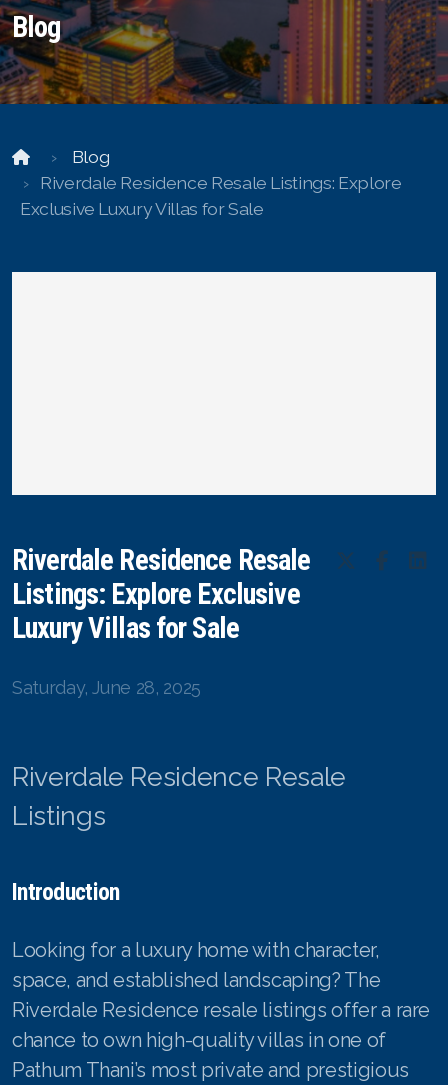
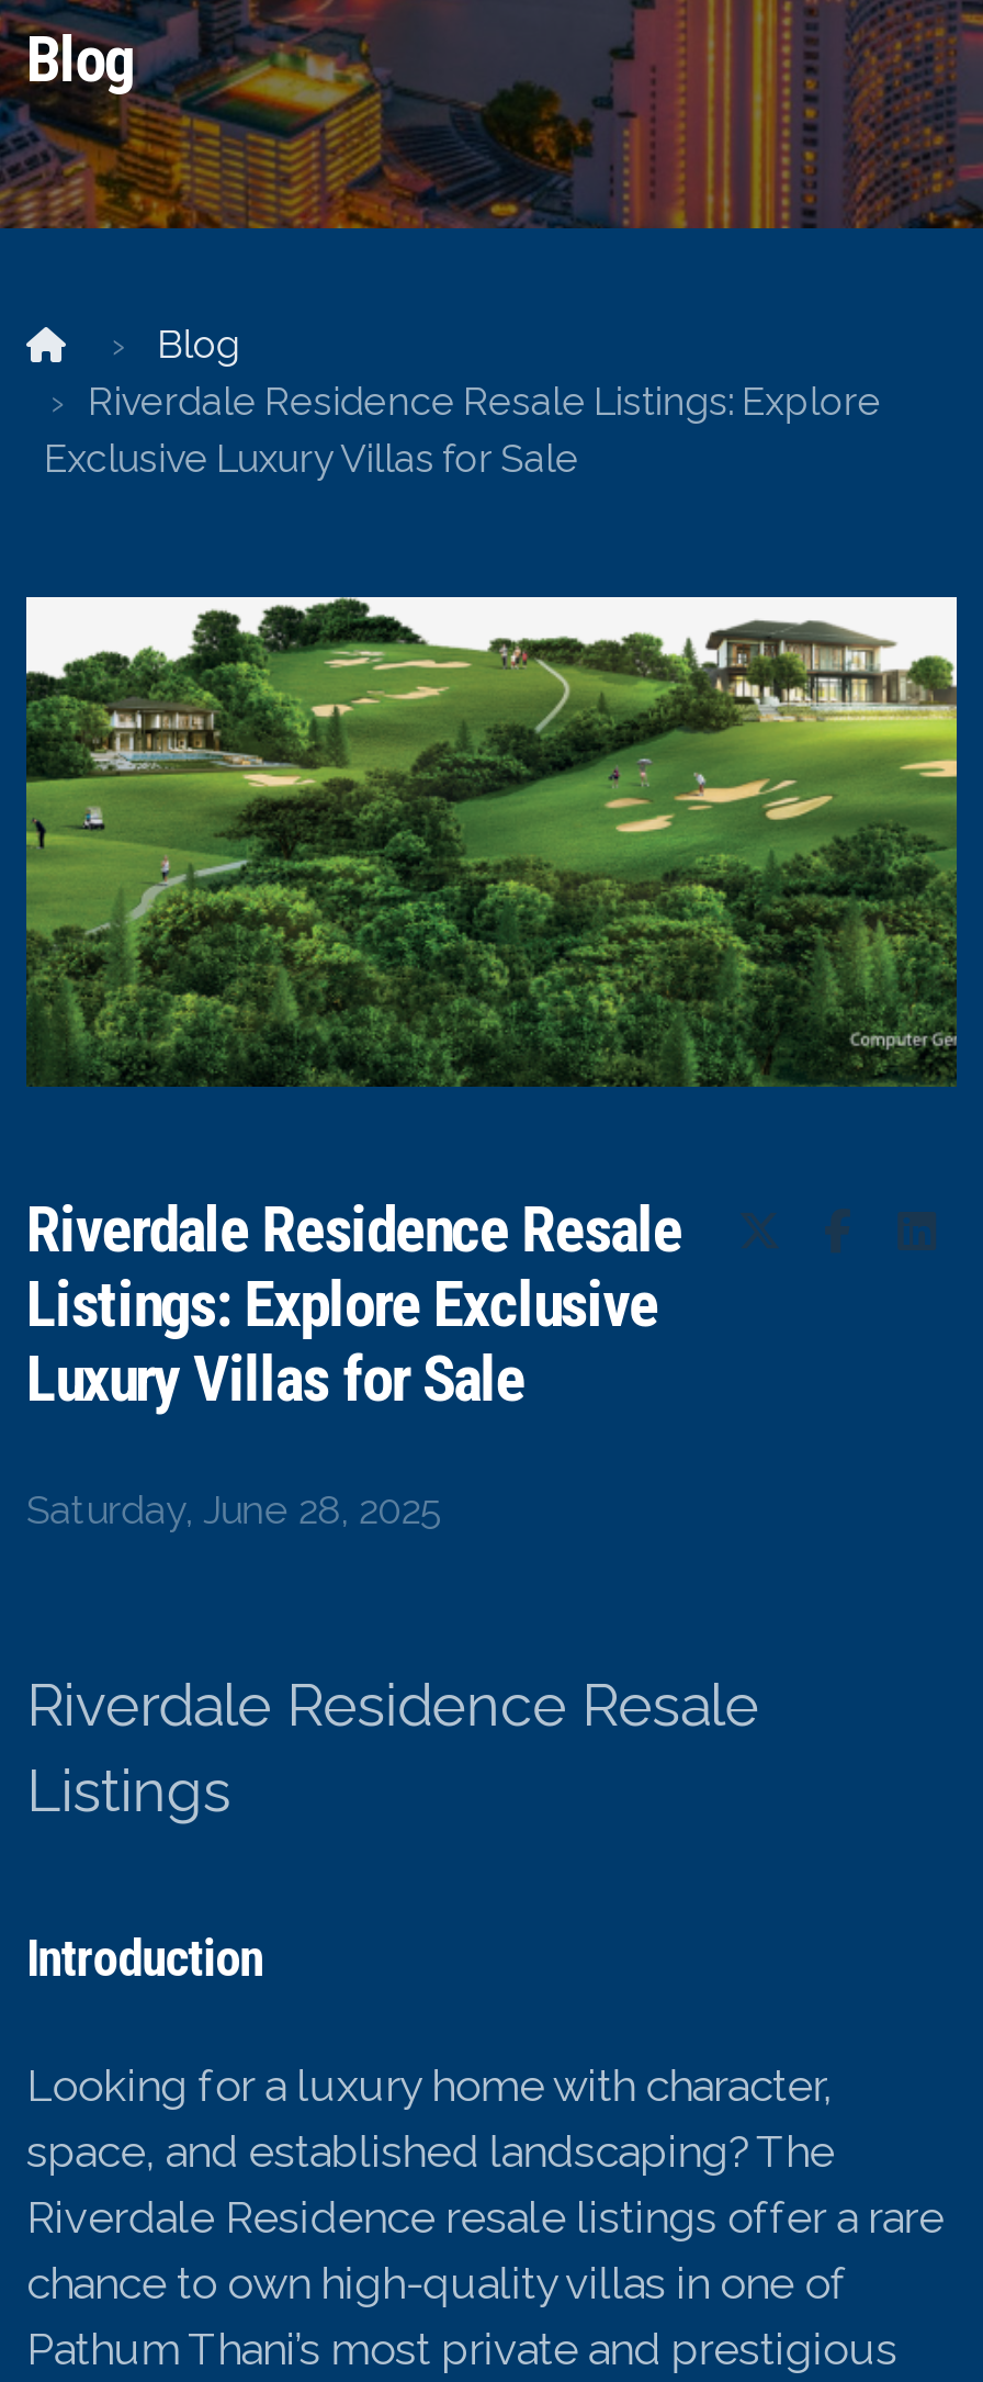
+ [image]
